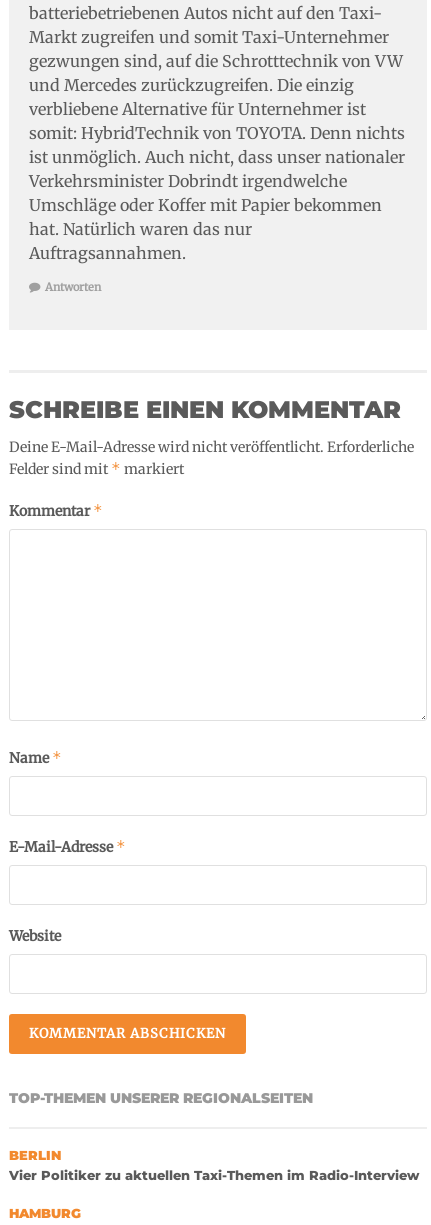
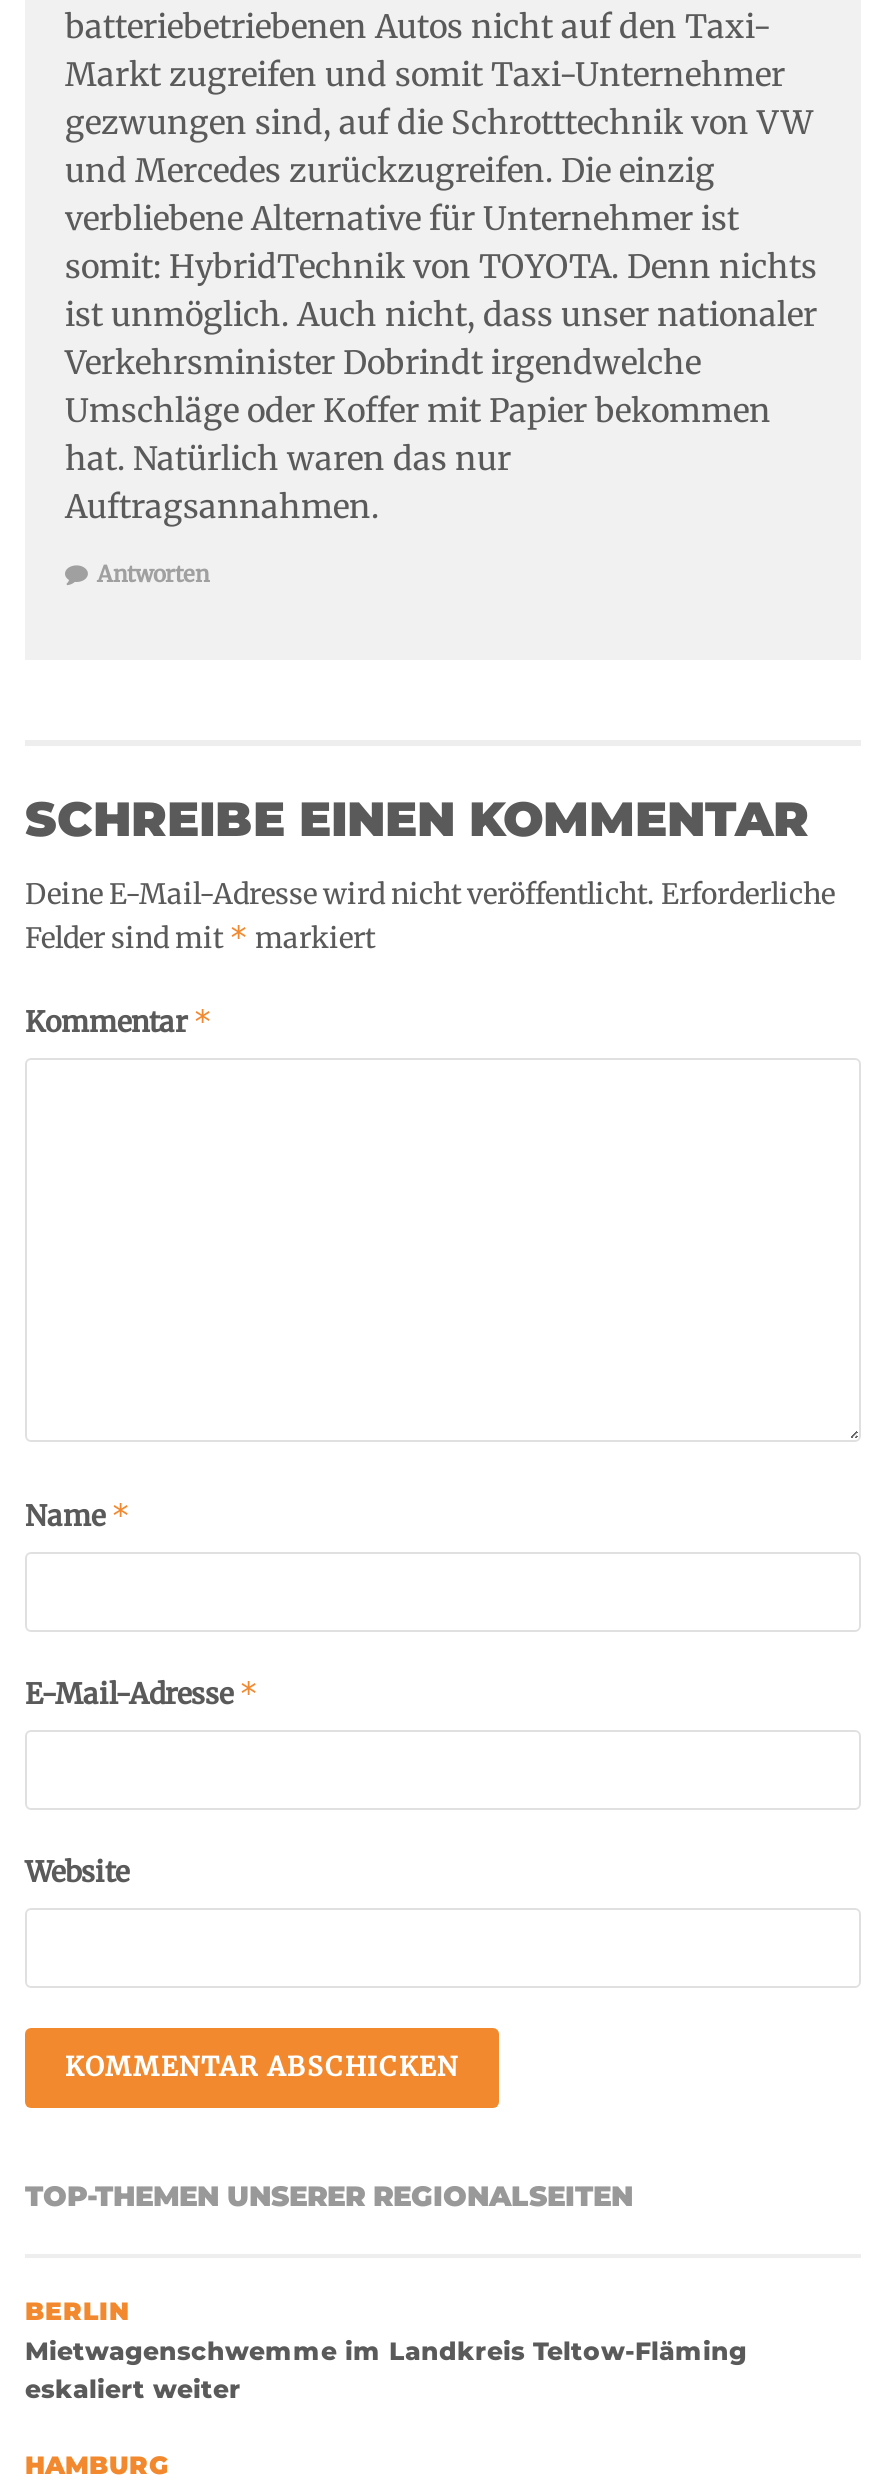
- Vier Politiker zu aktuellen Taxi-Themen im Radio-Interview
+ Mietwagenschwemme im Landkreis Teltow-Fläming
+ eskaliert weiter
